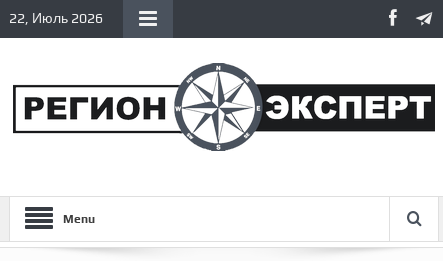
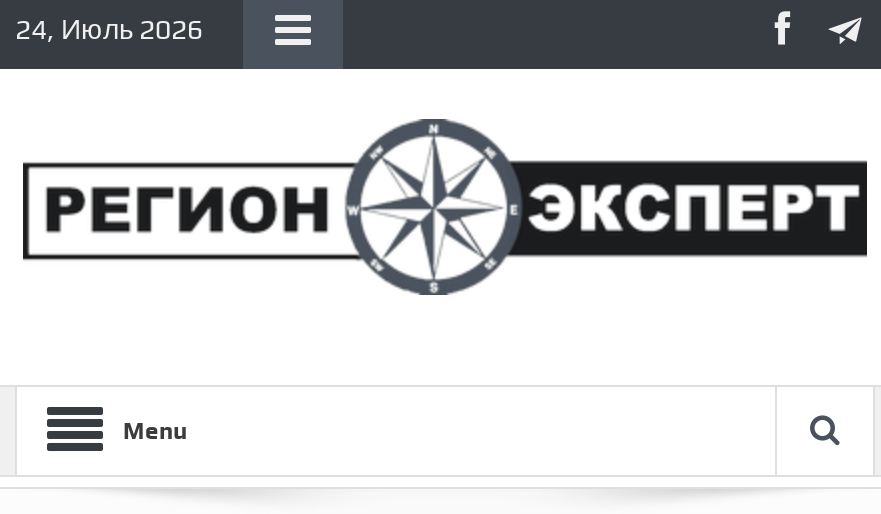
- 22, Июль 2026
+ 24, Июль 2026
